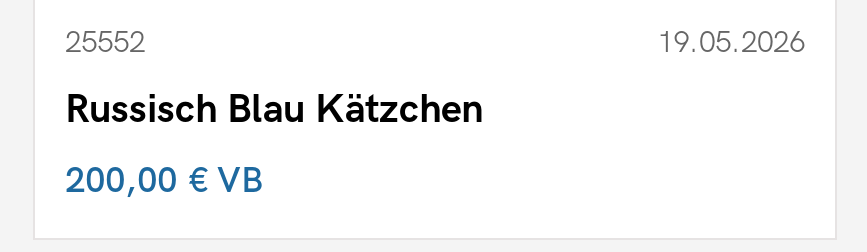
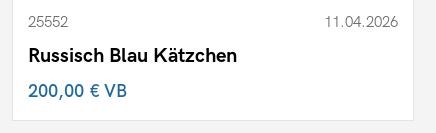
- 19.05.2026
+ 11.04.2026
